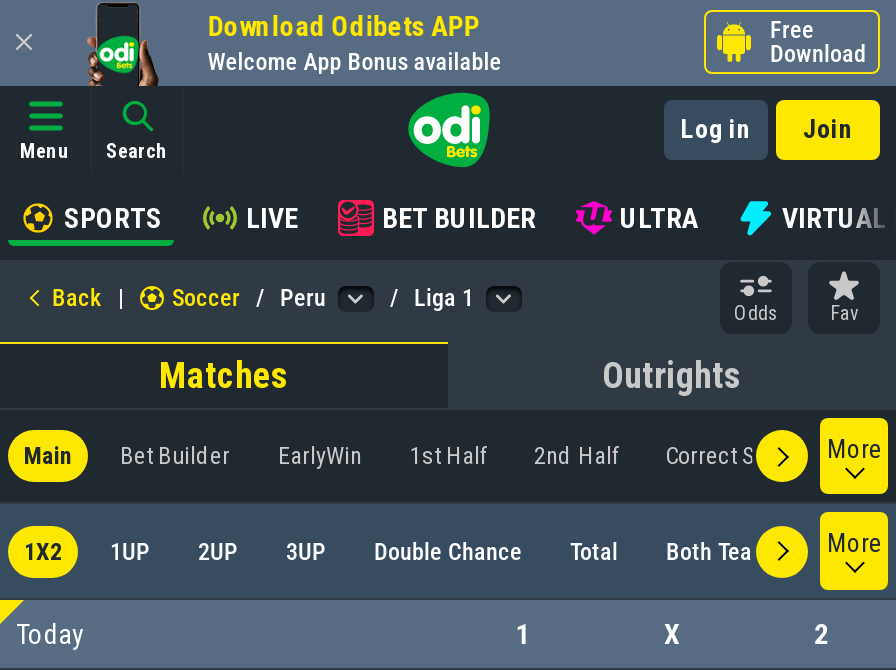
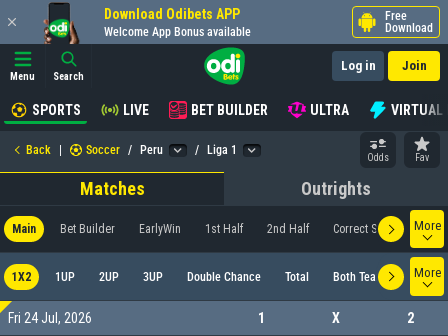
- Today
+ Fri 24 Jul, 2026
